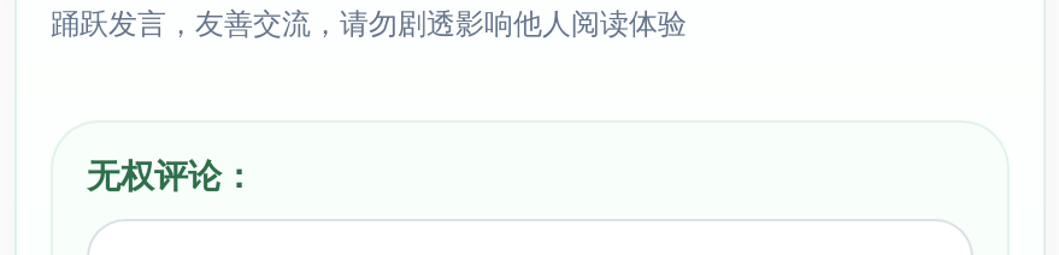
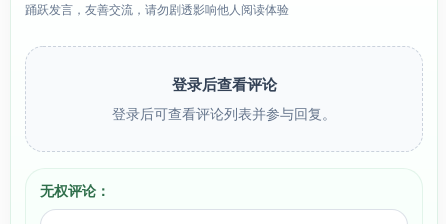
+ 登录后查看评论
+ 登录后可查看评论列表并参与回复。
